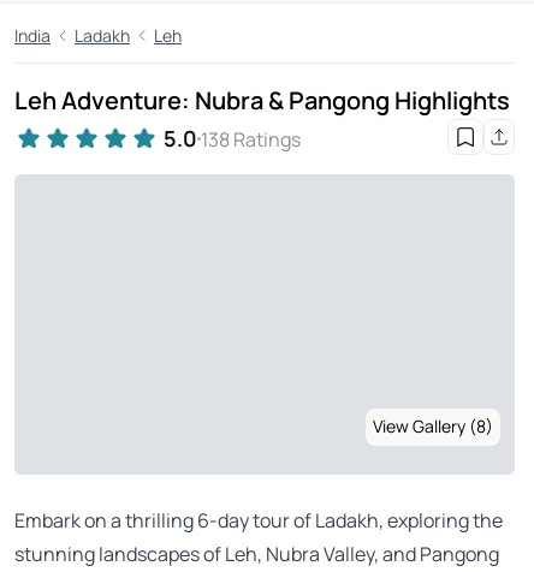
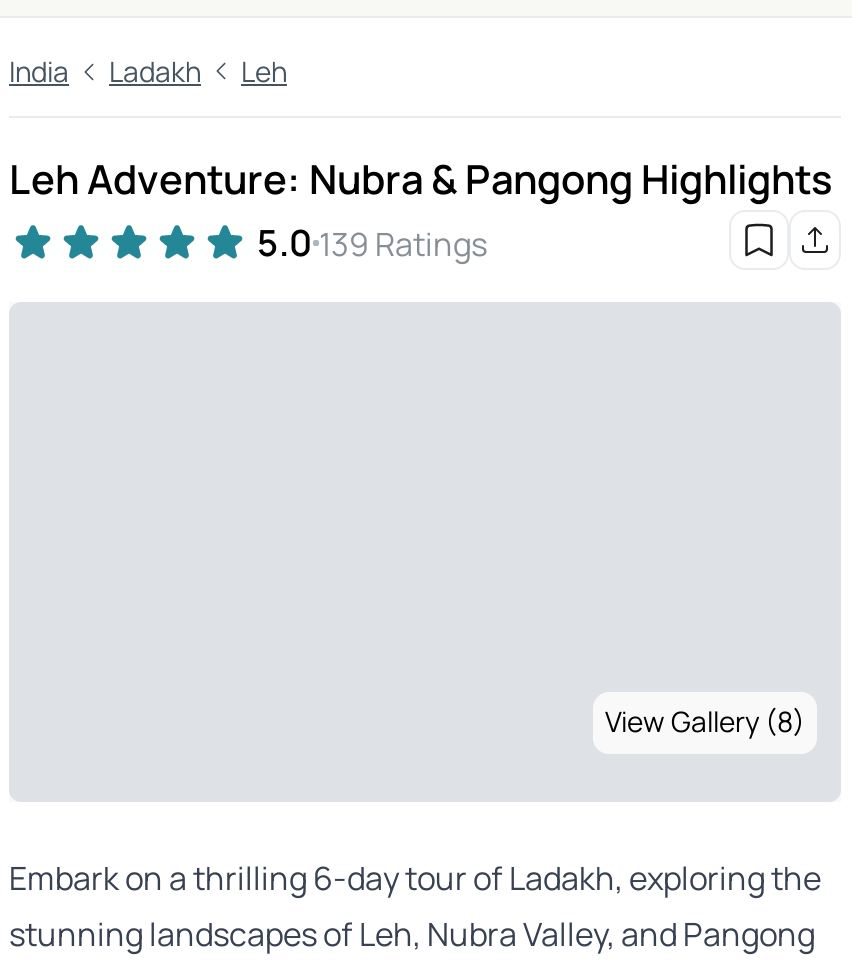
- 5.0 138 Ratings
+ 5.0 139 Ratings
